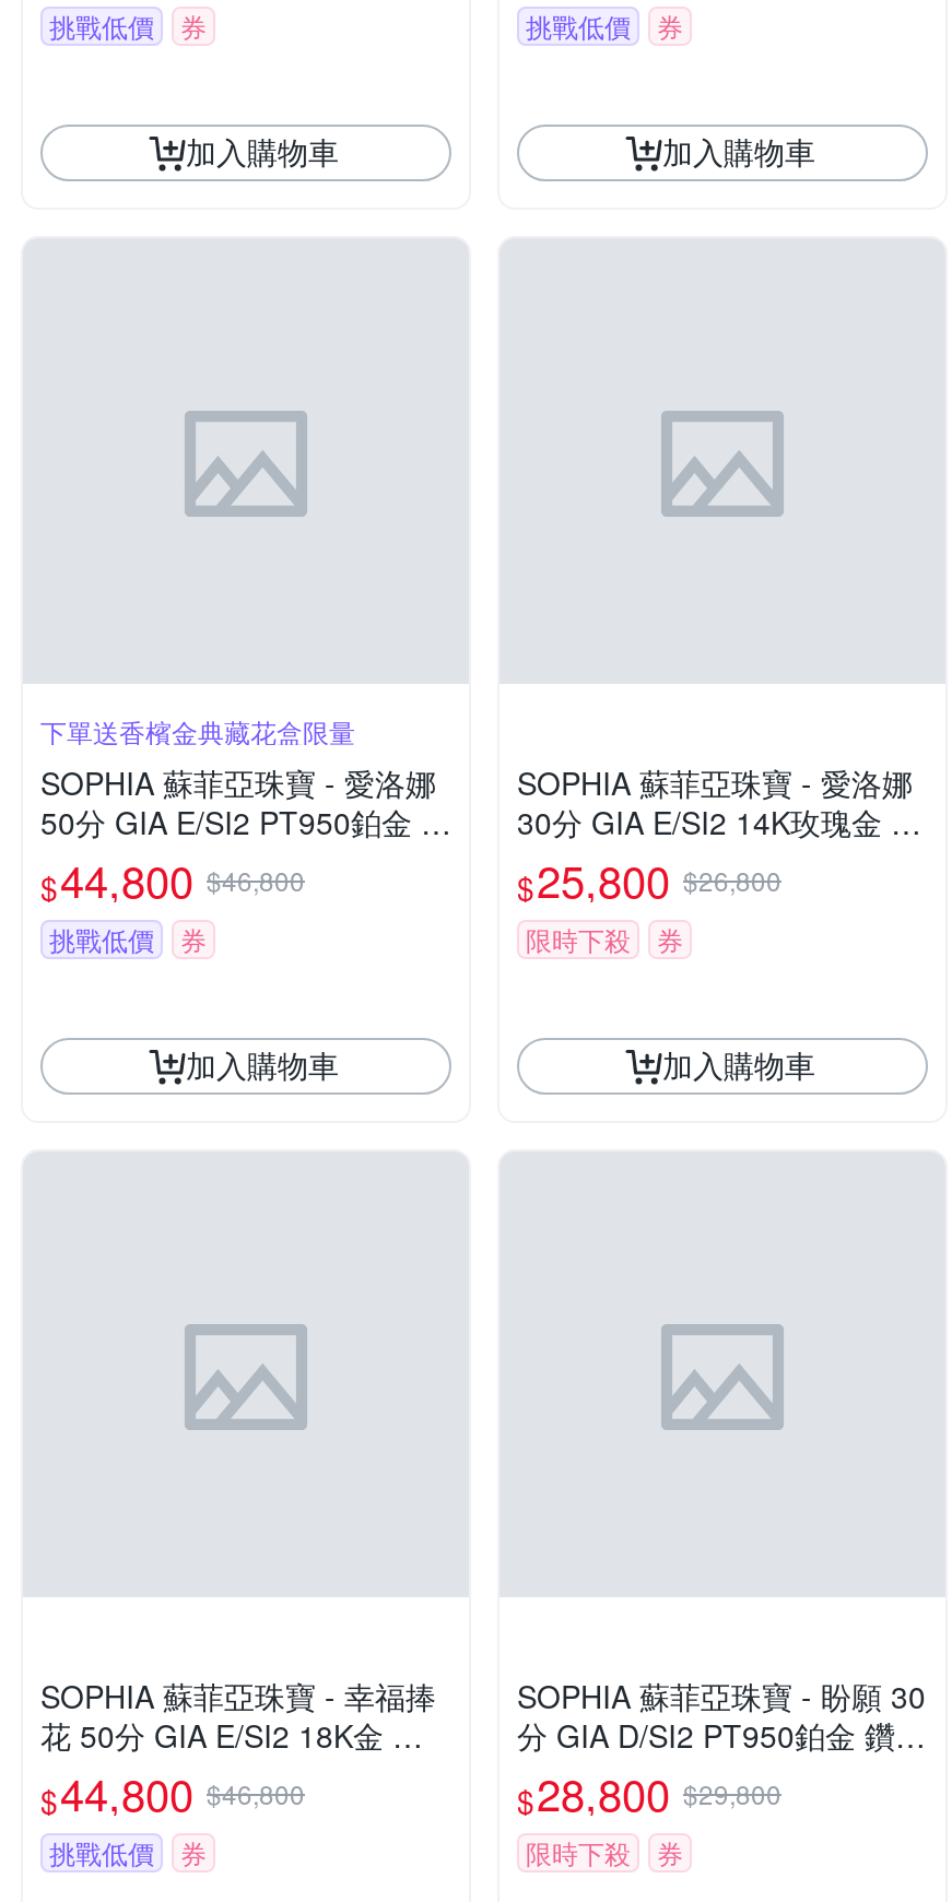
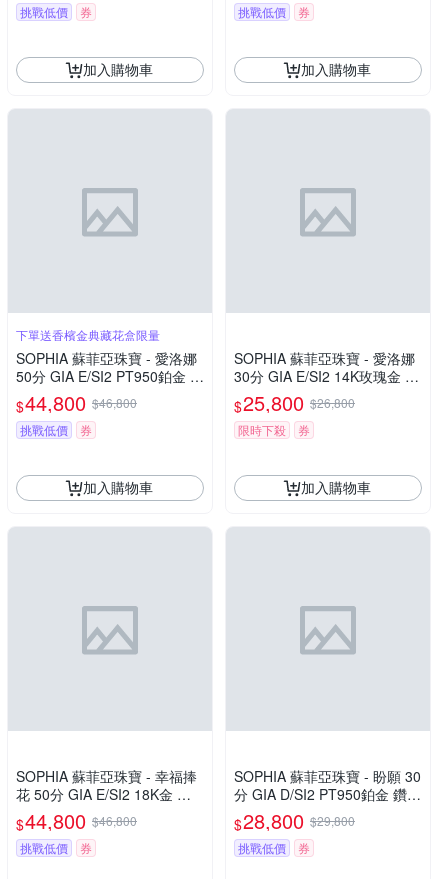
- 限時下殺
+ 挑戰低價
